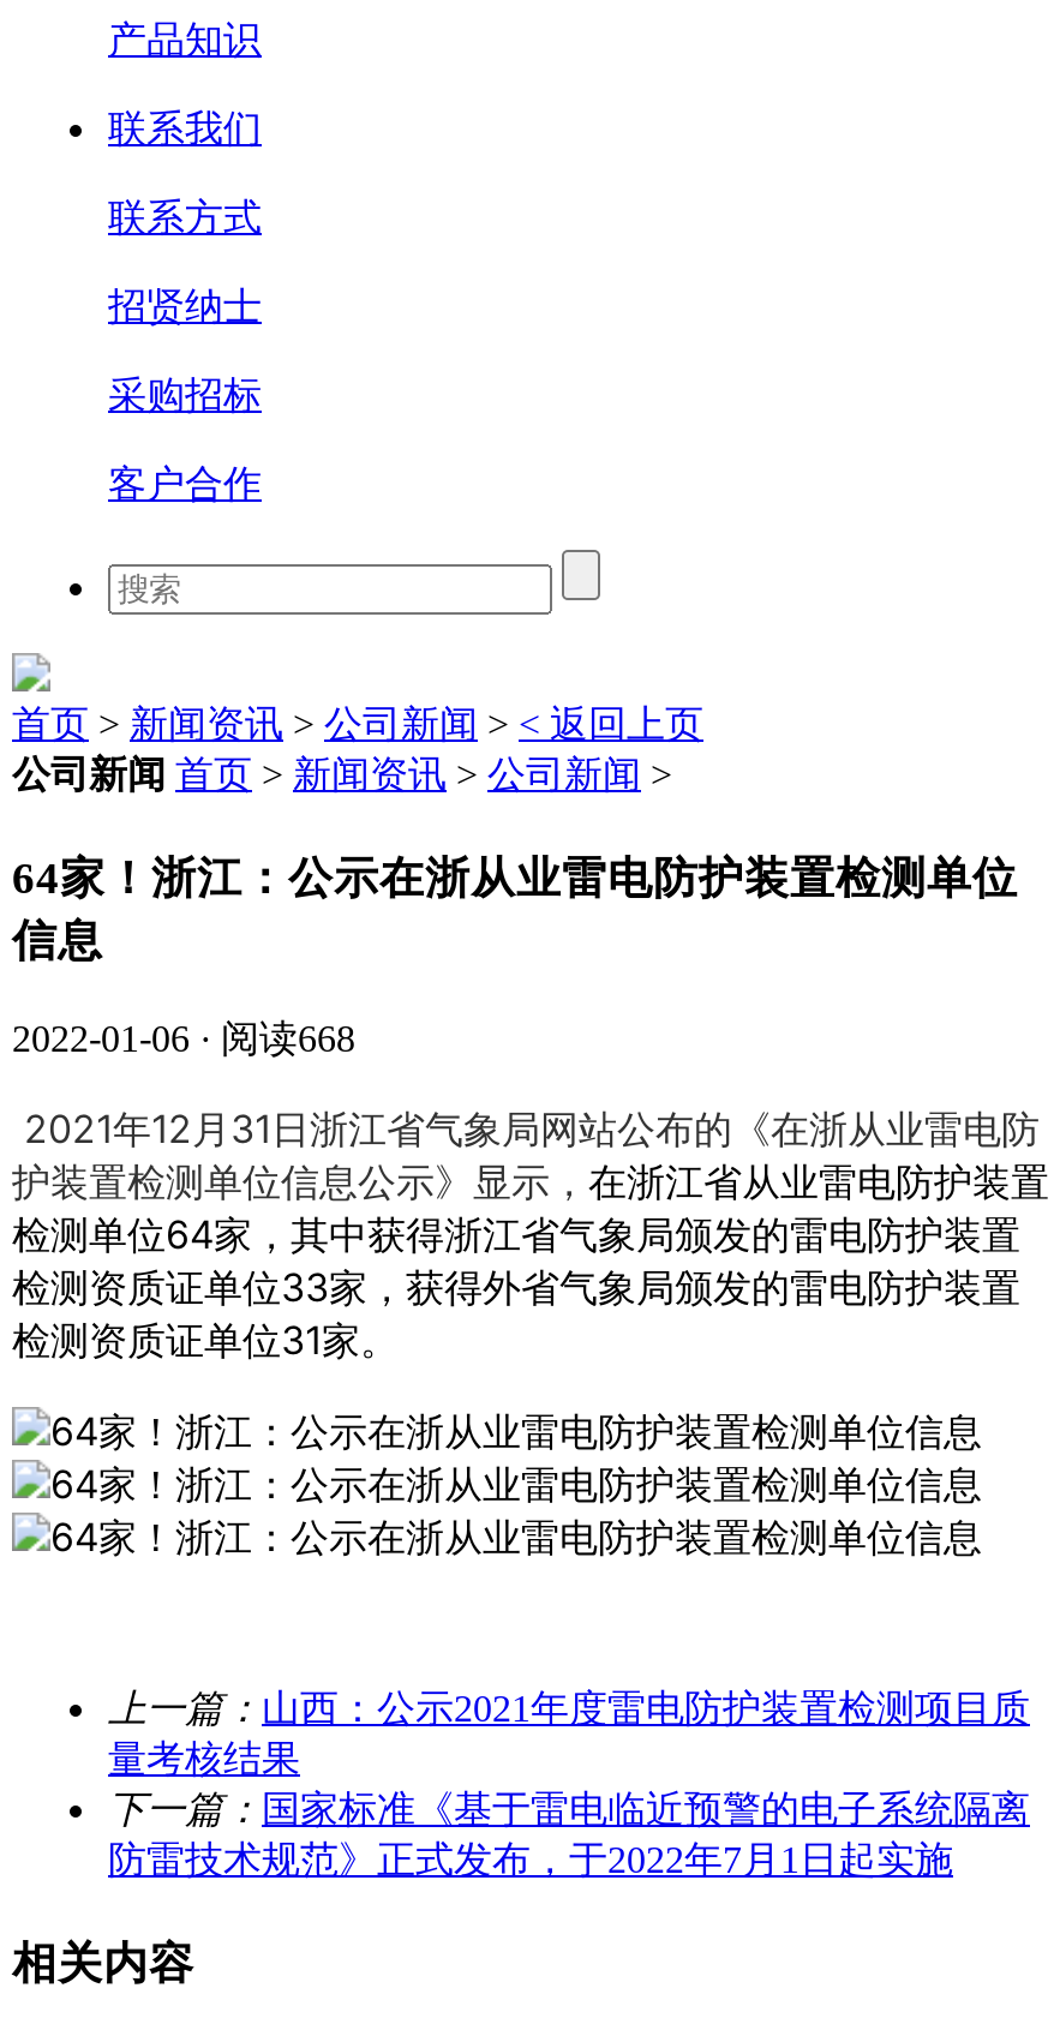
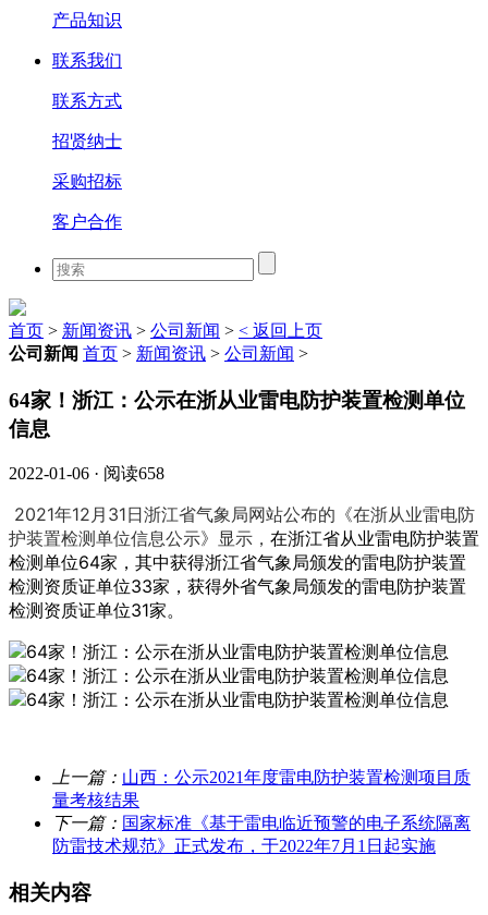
- 2022-01-06 · 阅读668
+ 2022-01-06 · 阅读658
